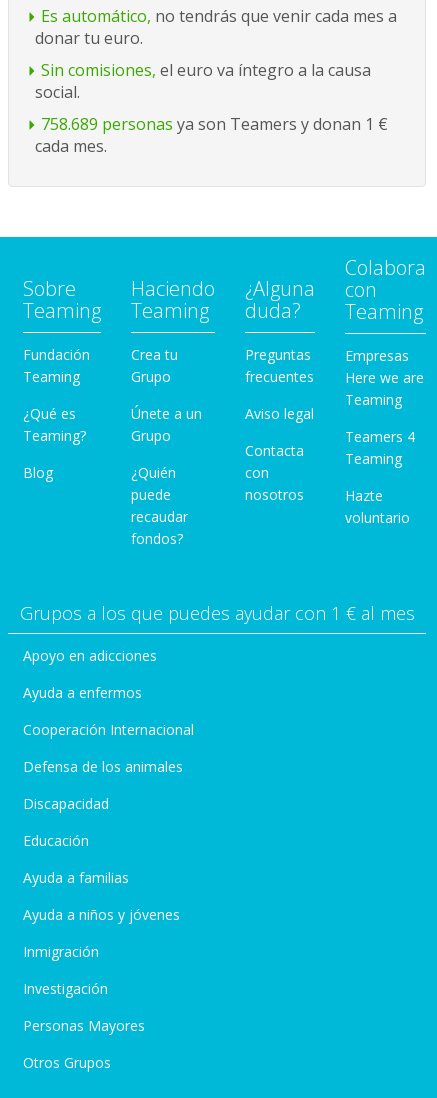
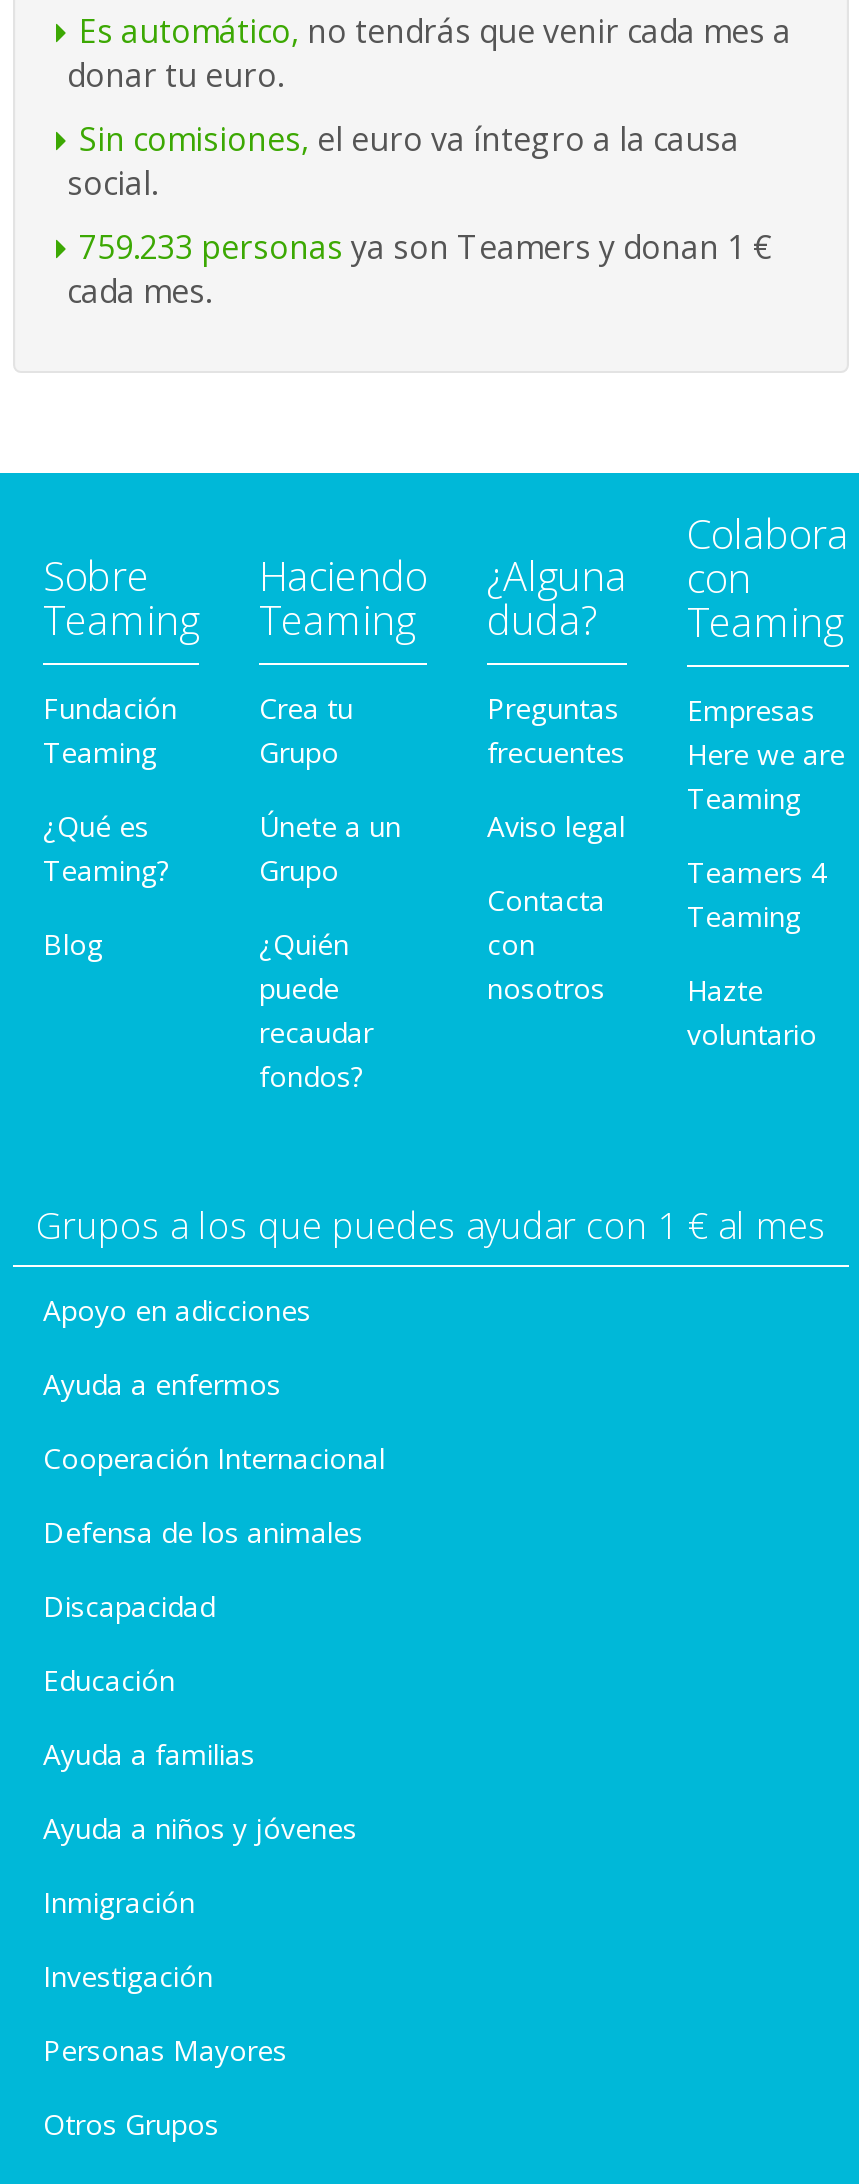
- 758.689 personas ya son Teamers y donan 1 €
+ 759.233 personas ya son Teamers y donan 1 €
